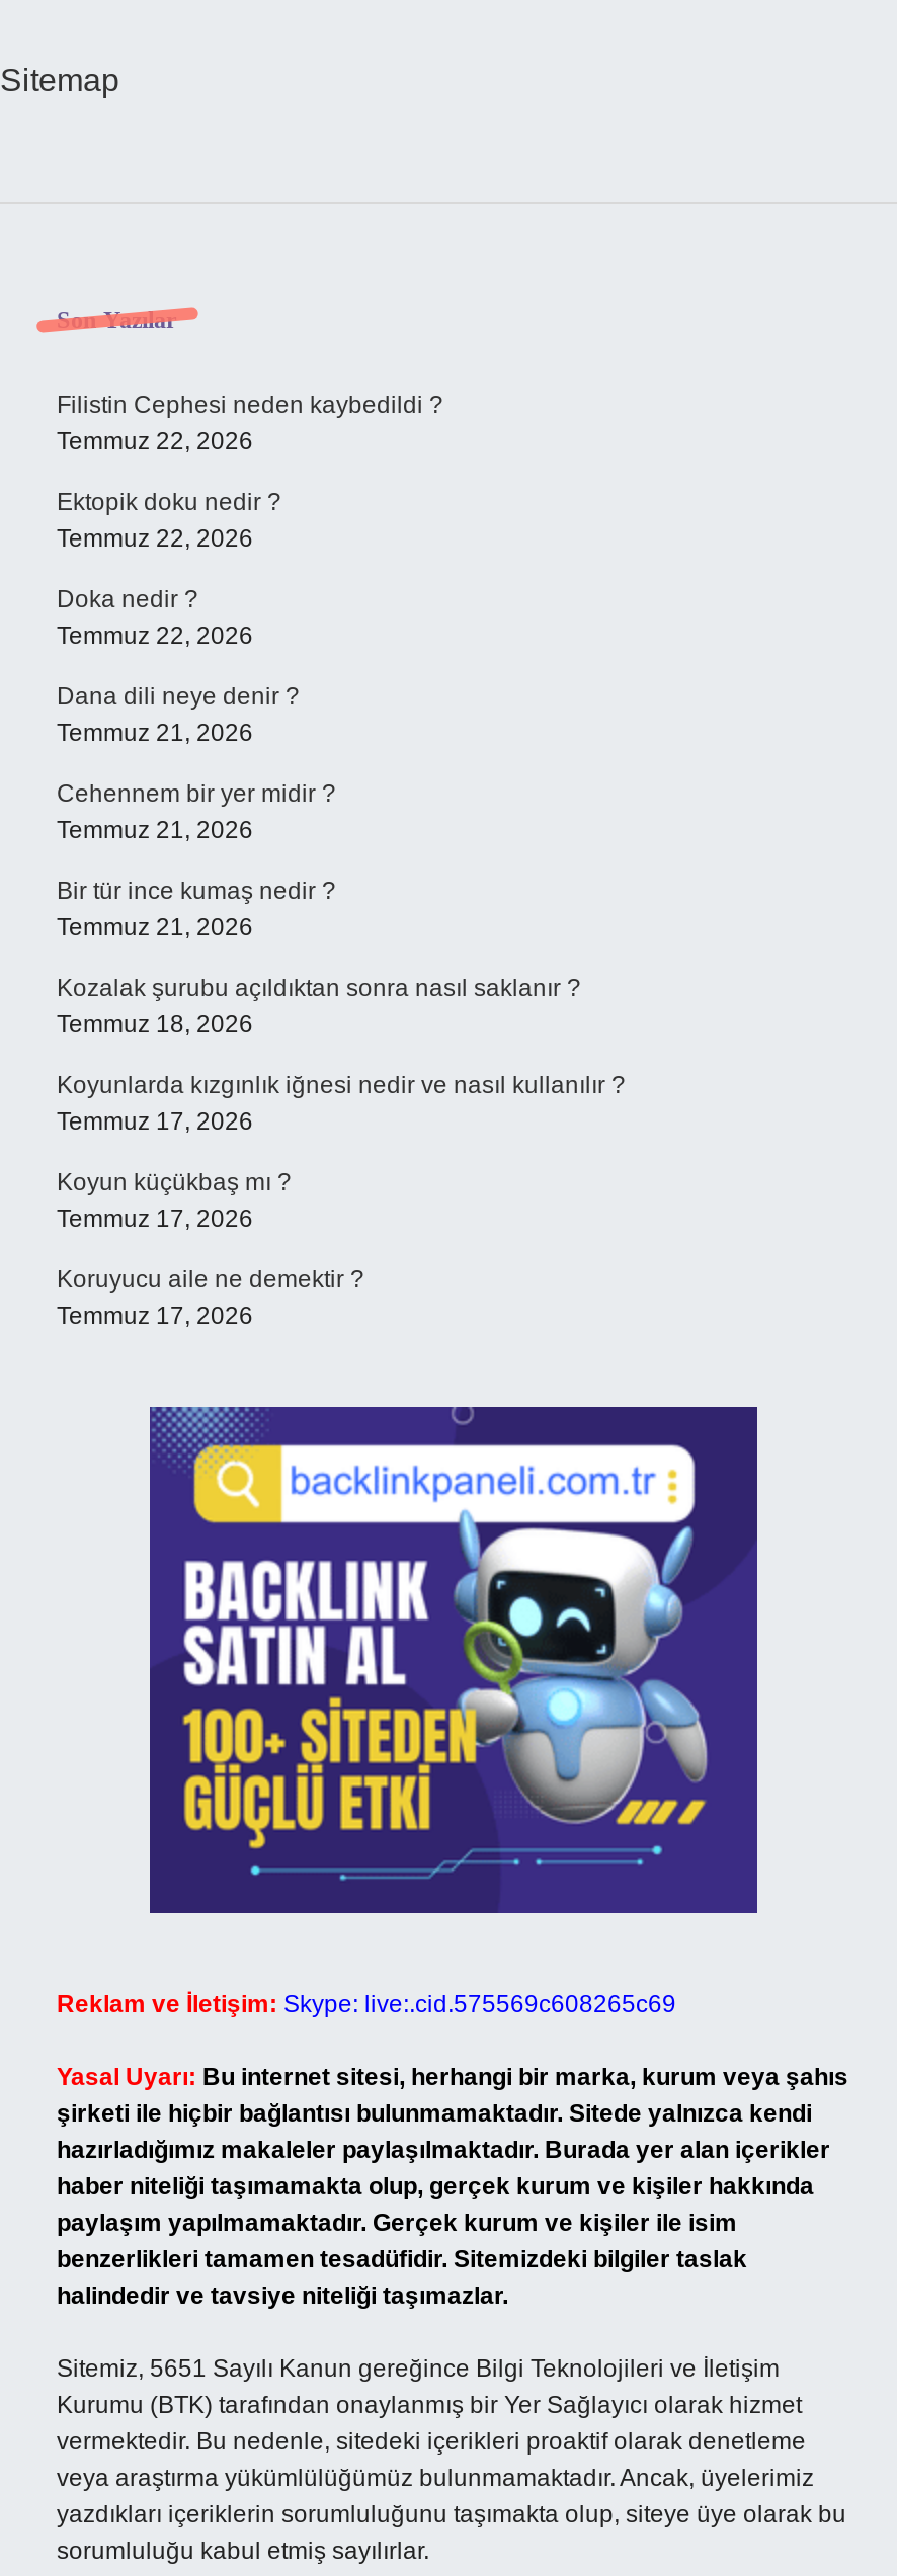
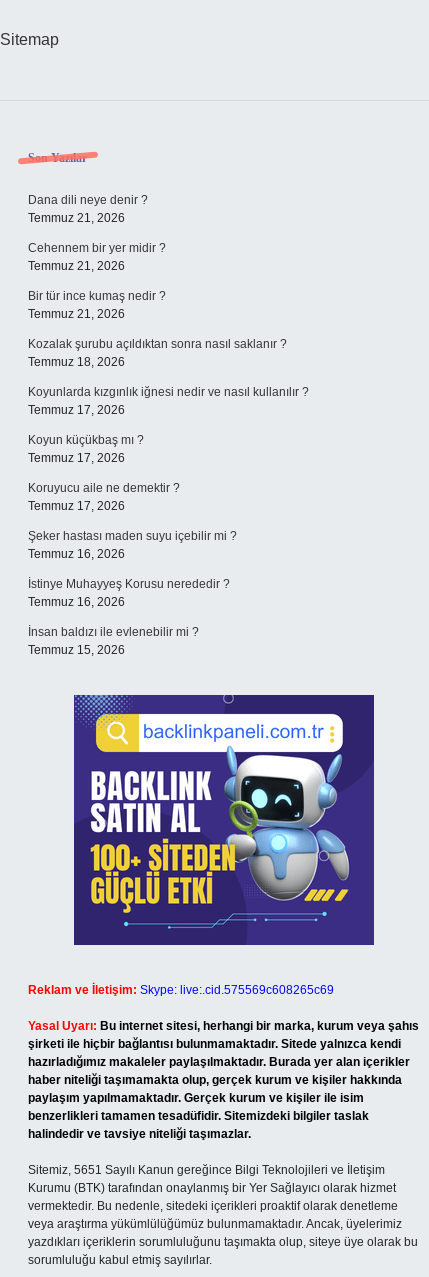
- Filistin Cephesi neden kaybedildi ?
- Temmuz 22, 2026
- Ektopik doku nedir ?
- Temmuz 22, 2026
- Doka nedir ?
- Temmuz 22, 2026

moved up: Dana dili neye denir ? | Temmuz 21, 2026 | Cehennem bir yer midir ? | ... | Koruyucu aile ne demektir ? | Temmuz 17, 2026

+ Şeker hastası maden suyu içebilir mi ?
+ Temmuz 16, 2026
+ İstinye Muhayyeş Korusu nerededir ?
+ Temmuz 16, 2026
+ İnsan baldızı ile evlenebilir mi ?
+ Temmuz 15, 2026
